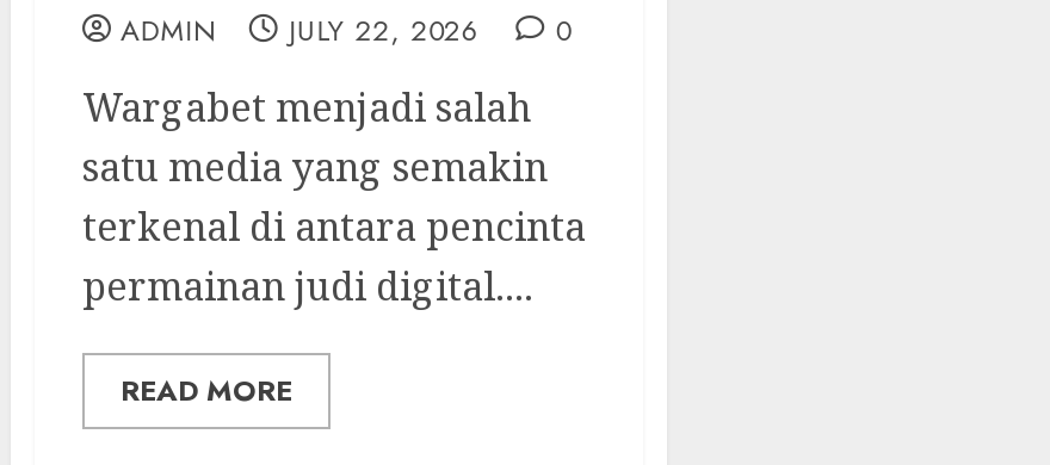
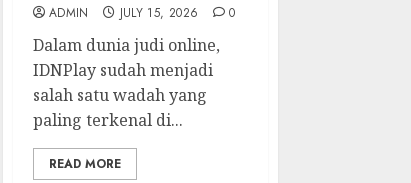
- ADMIN JULY 22, 2026 0
+ ADMIN JULY 15, 2026 0

- Wargabet menjadi salah
- satu media yang semakin
- terkenal di antara pencinta
- permainan judi digital....
+ Dalam dunia judi online,
+ IDNPlay sudah menjadi
+ salah satu wadah yang
+ paling terkenal di...
